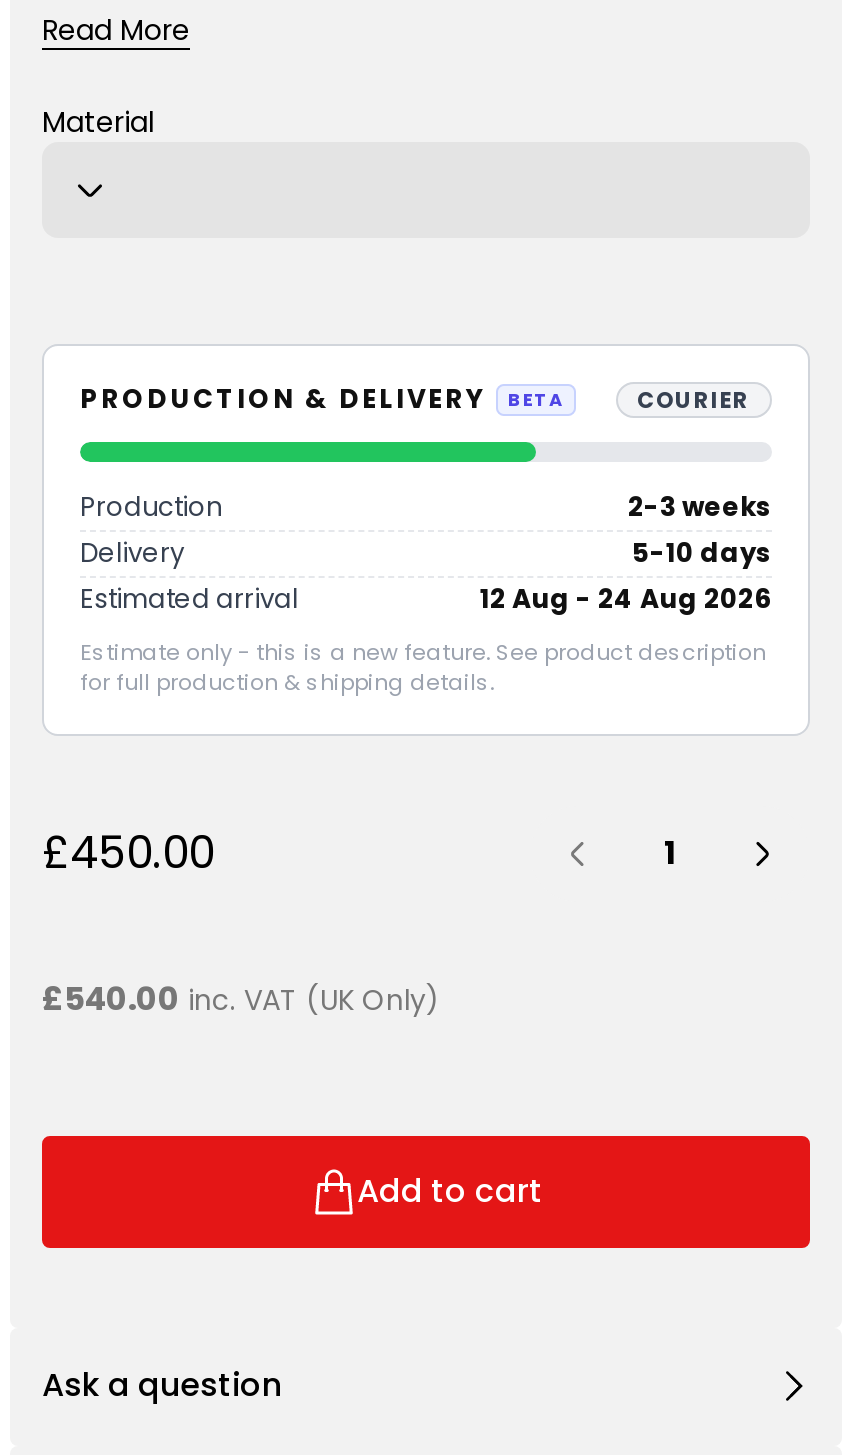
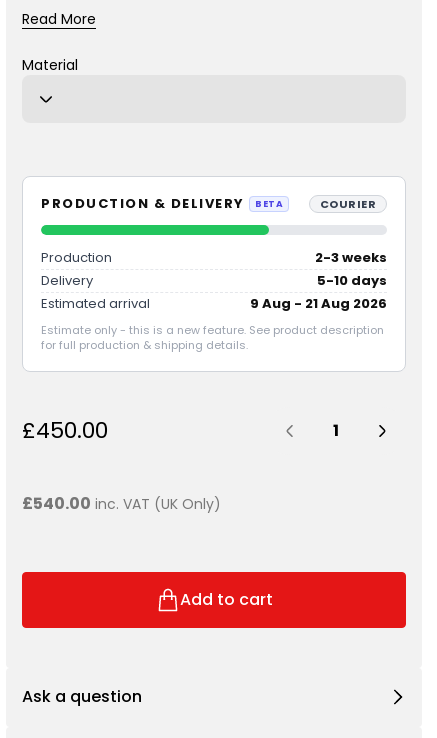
- 12 Aug - 24 Aug 2026
+ 9 Aug - 21 Aug 2026
